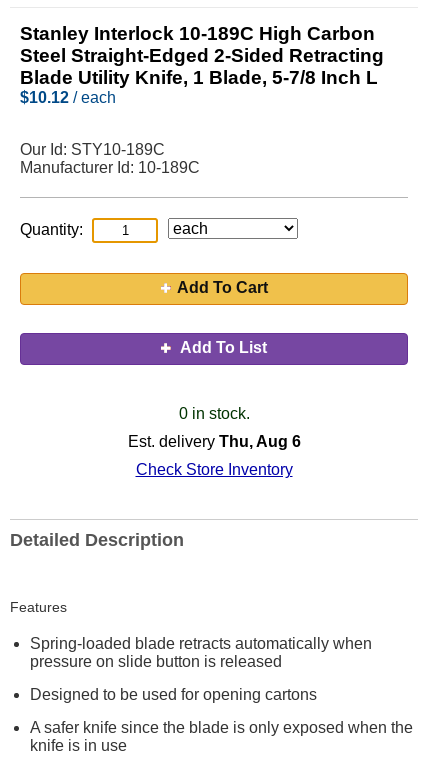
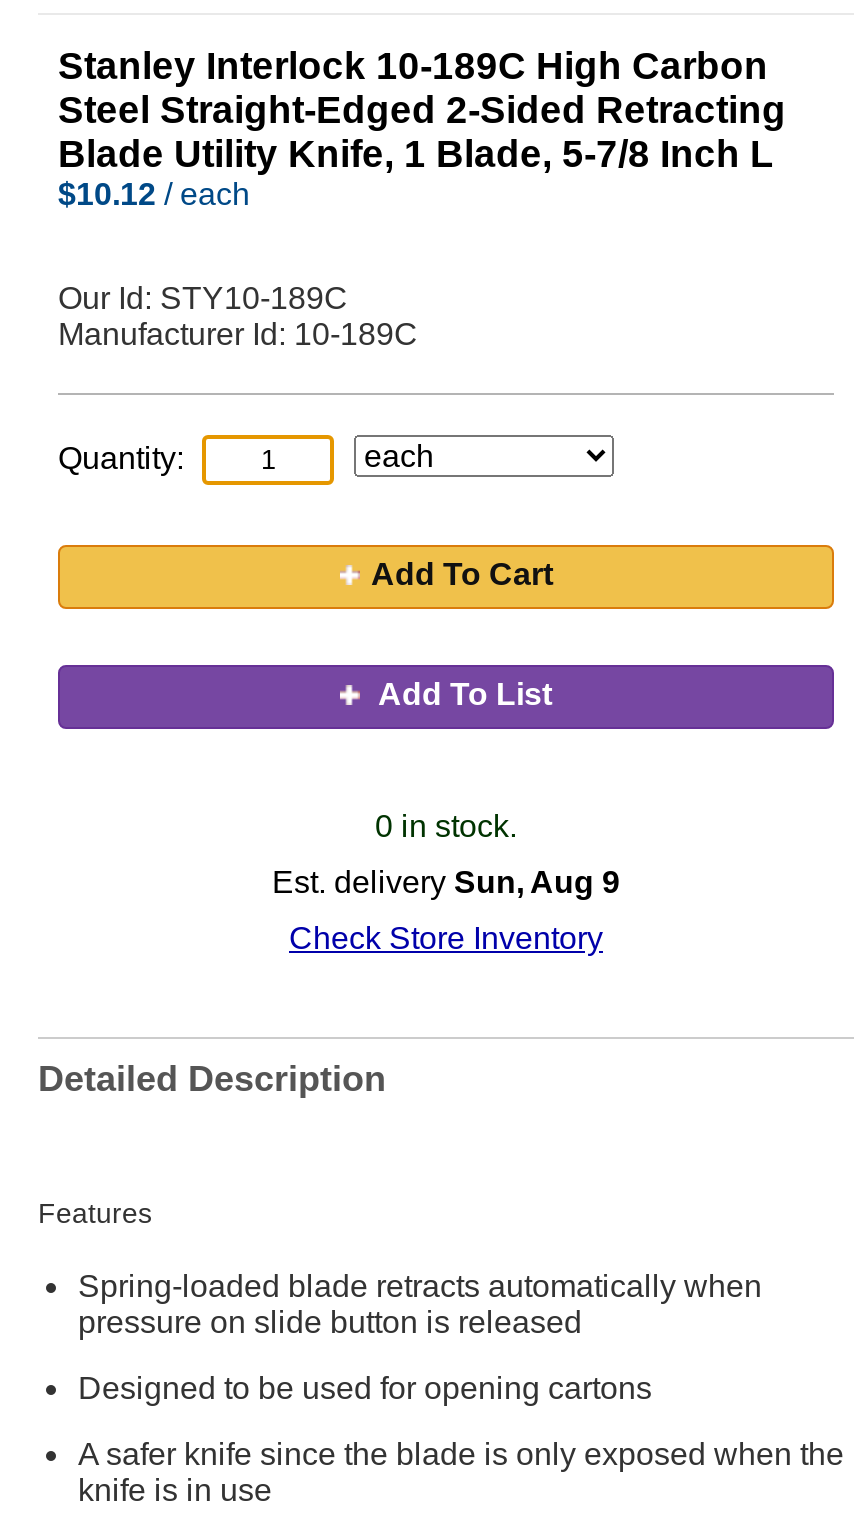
- Est. delivery Thu, Aug 6
+ Est. delivery Sun, Aug 9
